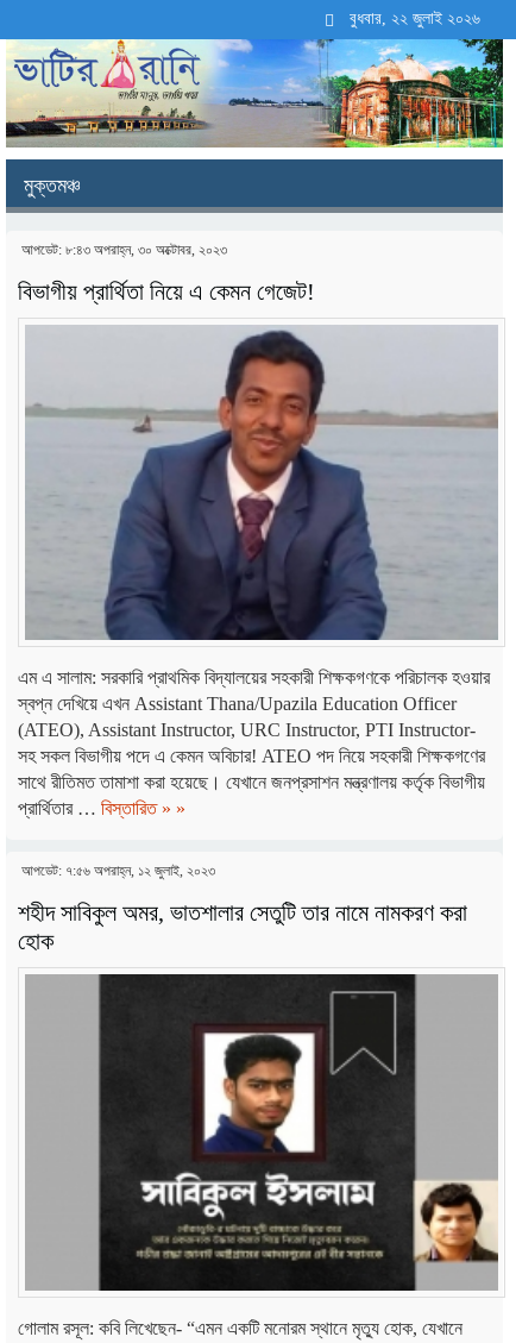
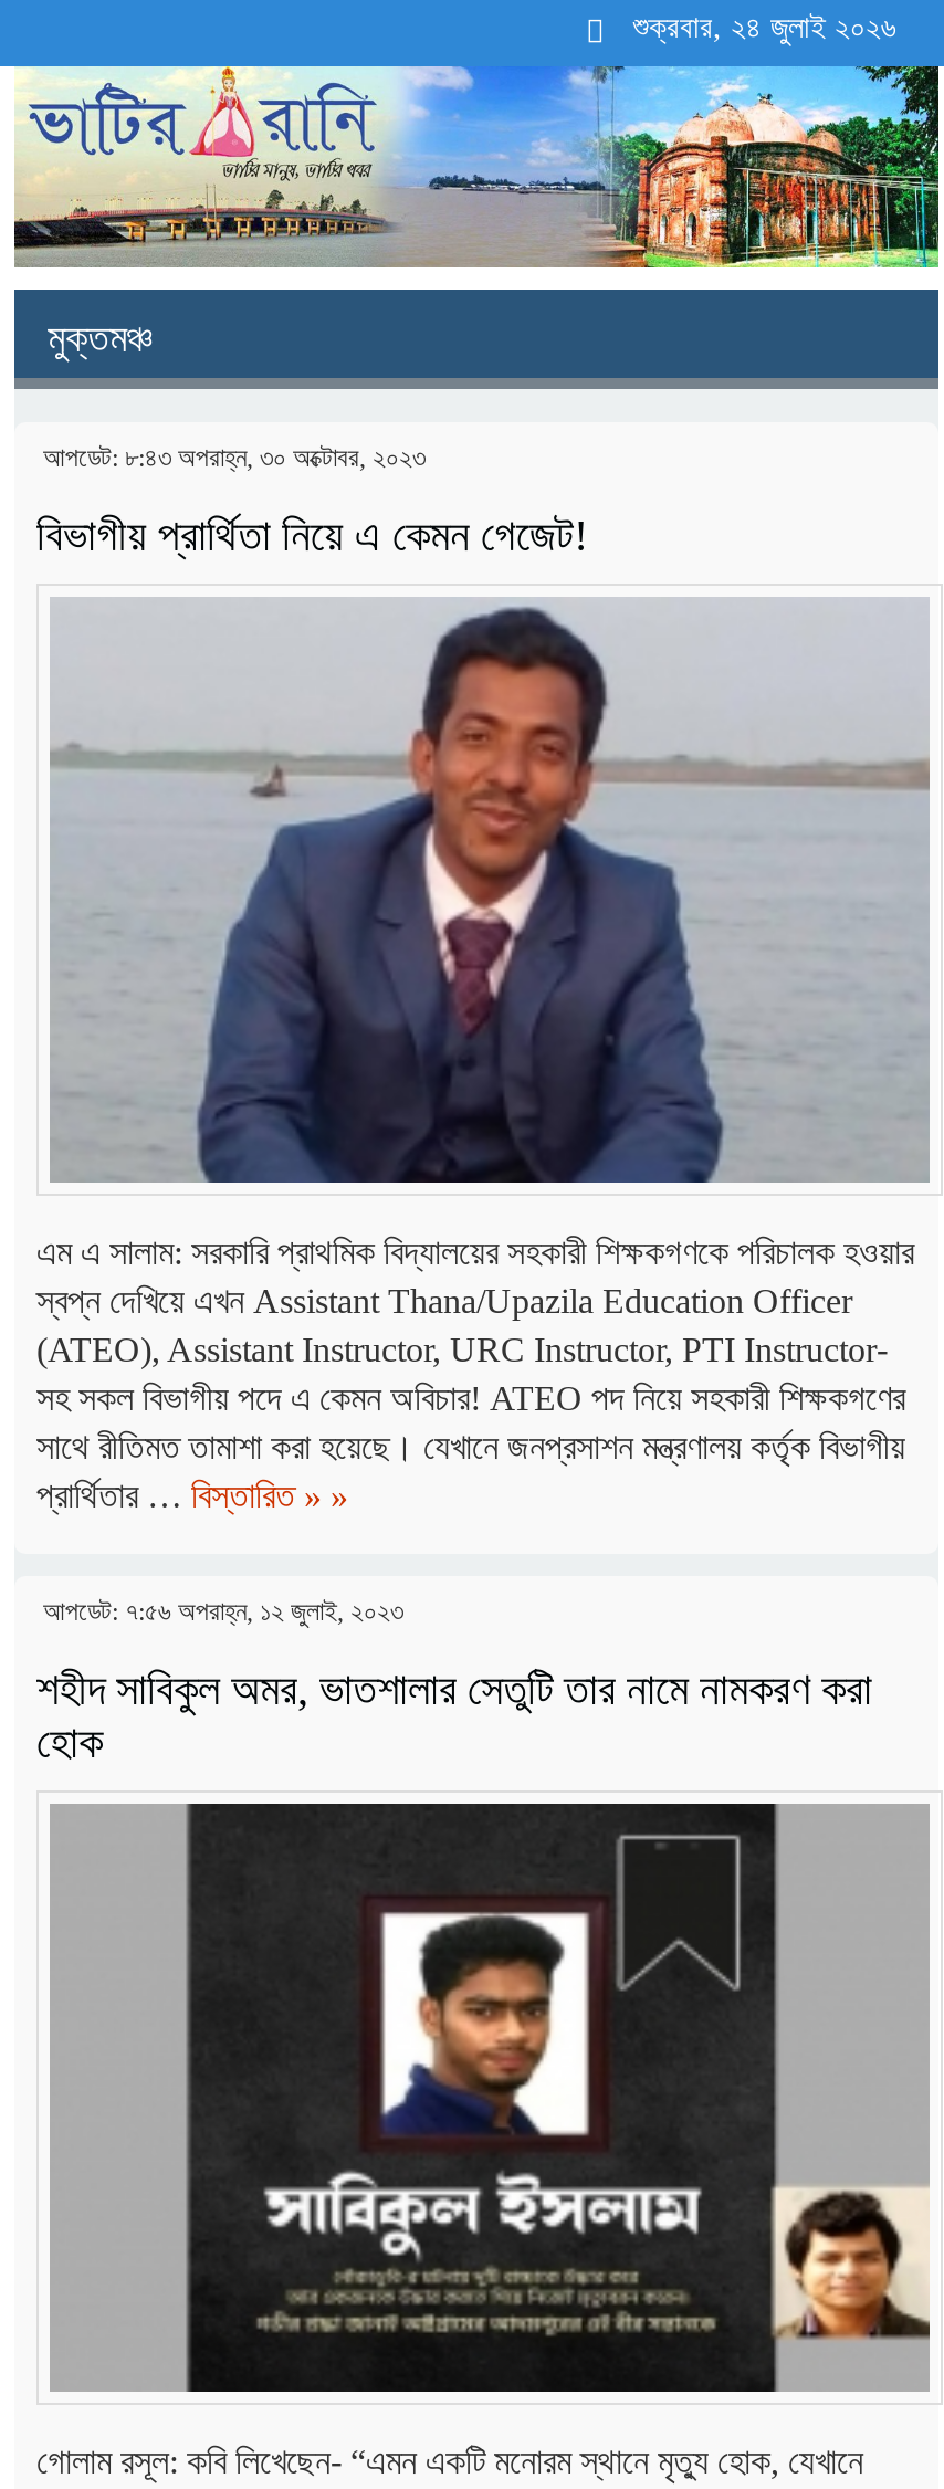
- বুধবার, ২২ জুলাই ২০২৬
+ শুক্রবার, ২৪ জুলাই ২০২৬
